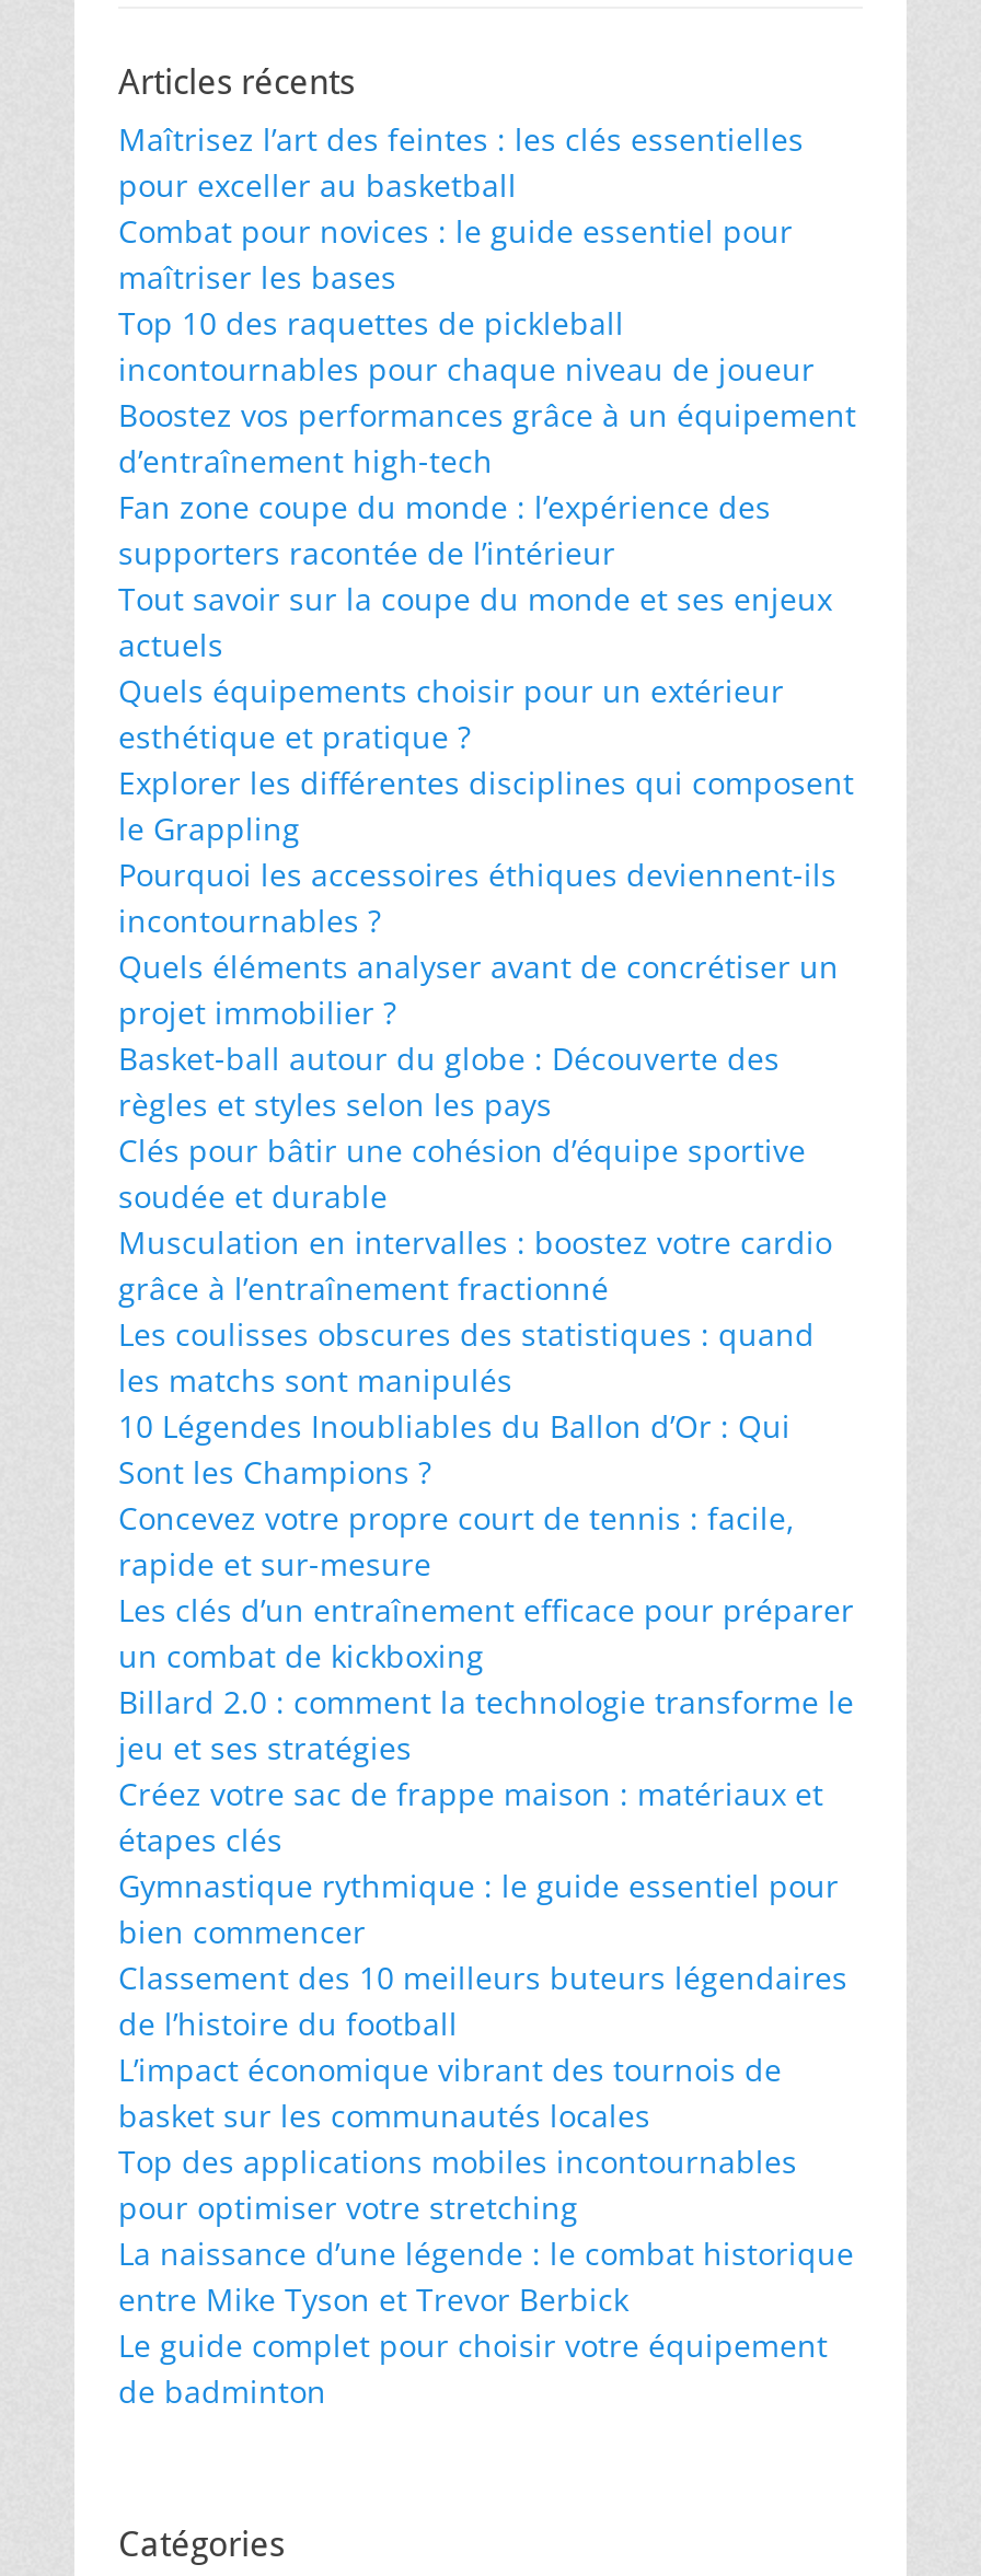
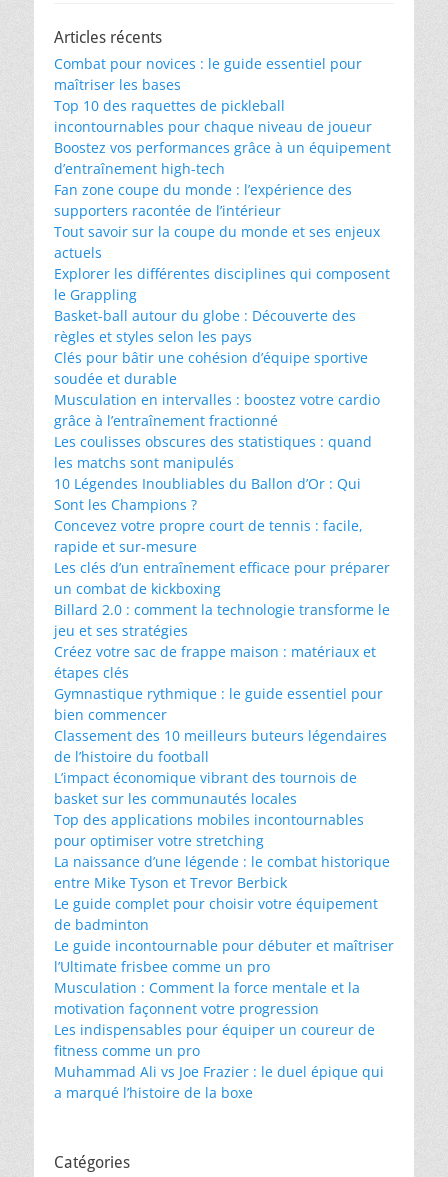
- Maîtrisez l’art des feintes : les clés essentielles
- pour exceller au basketball

moved up: Combat pour novices : le guide essentiel pour | maîtriser les bases | Top 10 des raquettes de pickleball | ... | Tout savoir sur la coupe du monde et ses enjeux | actuels

- Quels équipements choisir pour un extérieur
- esthétique et pratique ?

moved up: Explorer les différentes disciplines qui composent | le Grappling

- Pourquoi les accessoires éthiques deviennent-ils
- incontournables ?
- Quels éléments analyser avant de concrétiser un
- projet immobilier ?

moved up: Basket-ball autour du globe : Découverte des | règles et styles selon les pays | Clés pour bâtir une cohésion d’équipe sportive | ... | Le guide complet pour choisir votre équipement | de badminton

+ Le guide incontournable pour débuter et maîtriser
+ l’Ultimate frisbee comme un pro
+ Musculation : Comment la force mentale et la
+ motivation façonnent votre progression
+ Les indispensables pour équiper un coureur de
+ fitness comme un pro
+ Muhammad Ali vs Joe Frazier : le duel épique qui
+ a marqué l’histoire de la boxe
